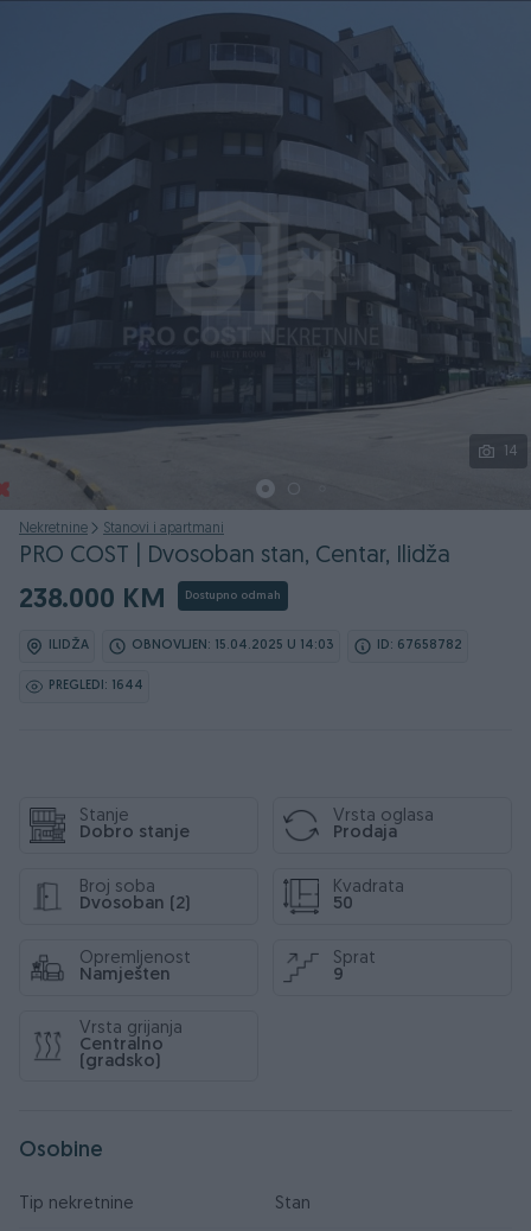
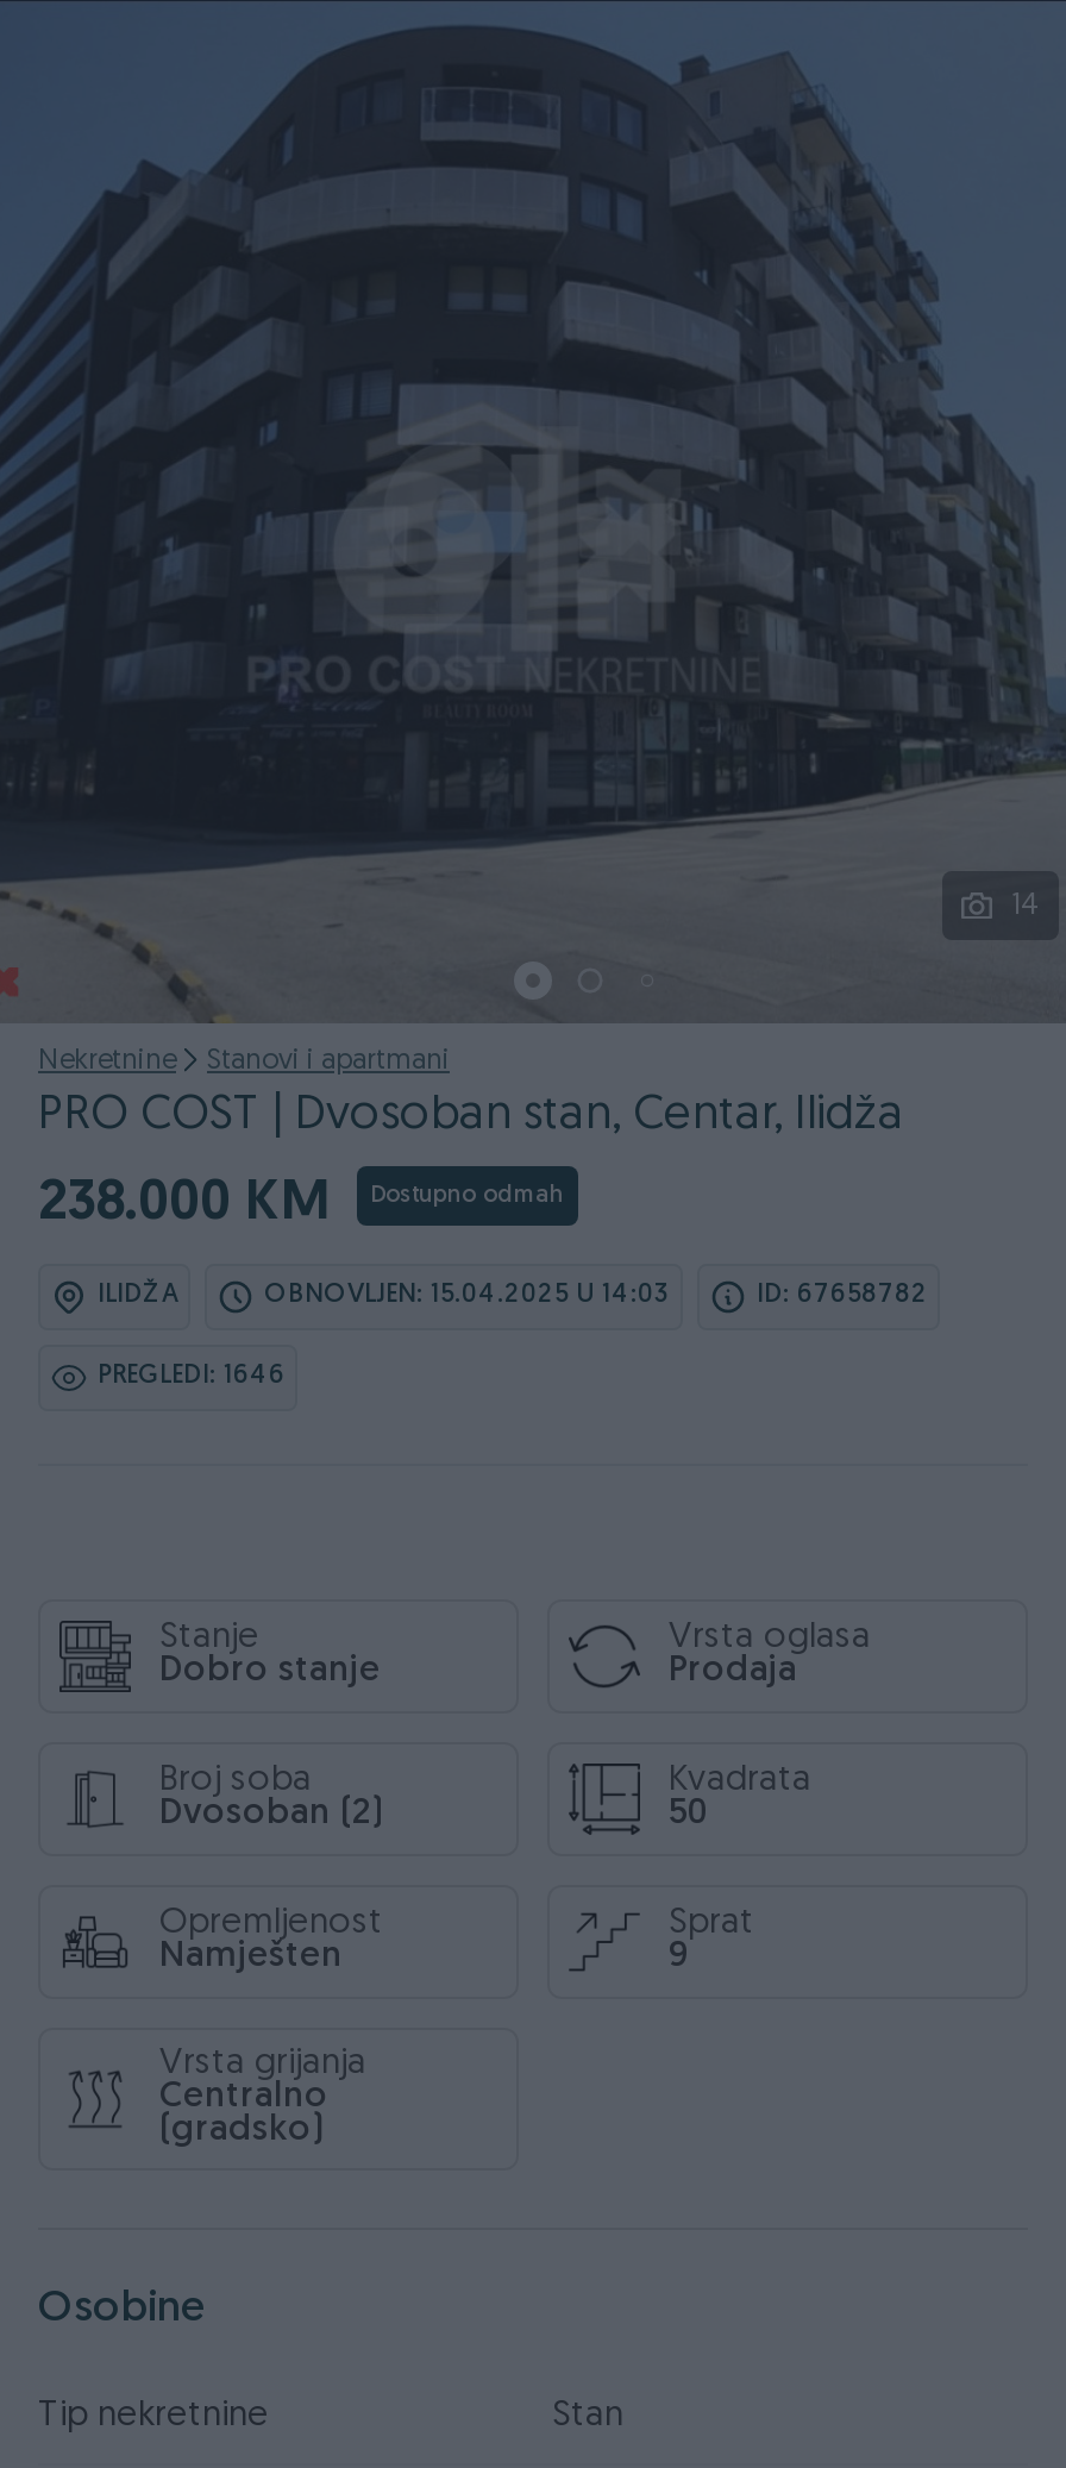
- PREGLEDI: 1644
+ PREGLEDI: 1646
